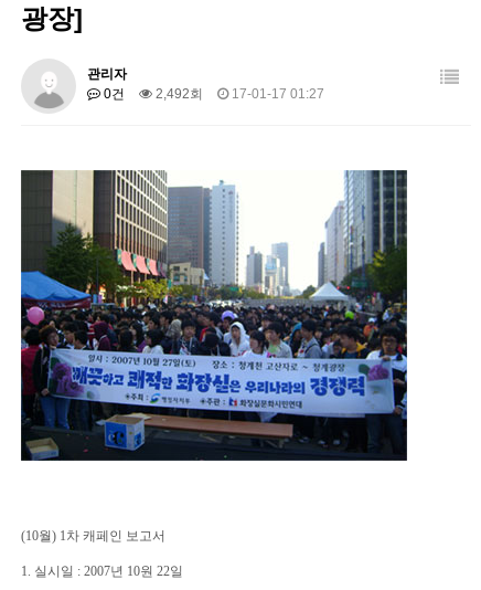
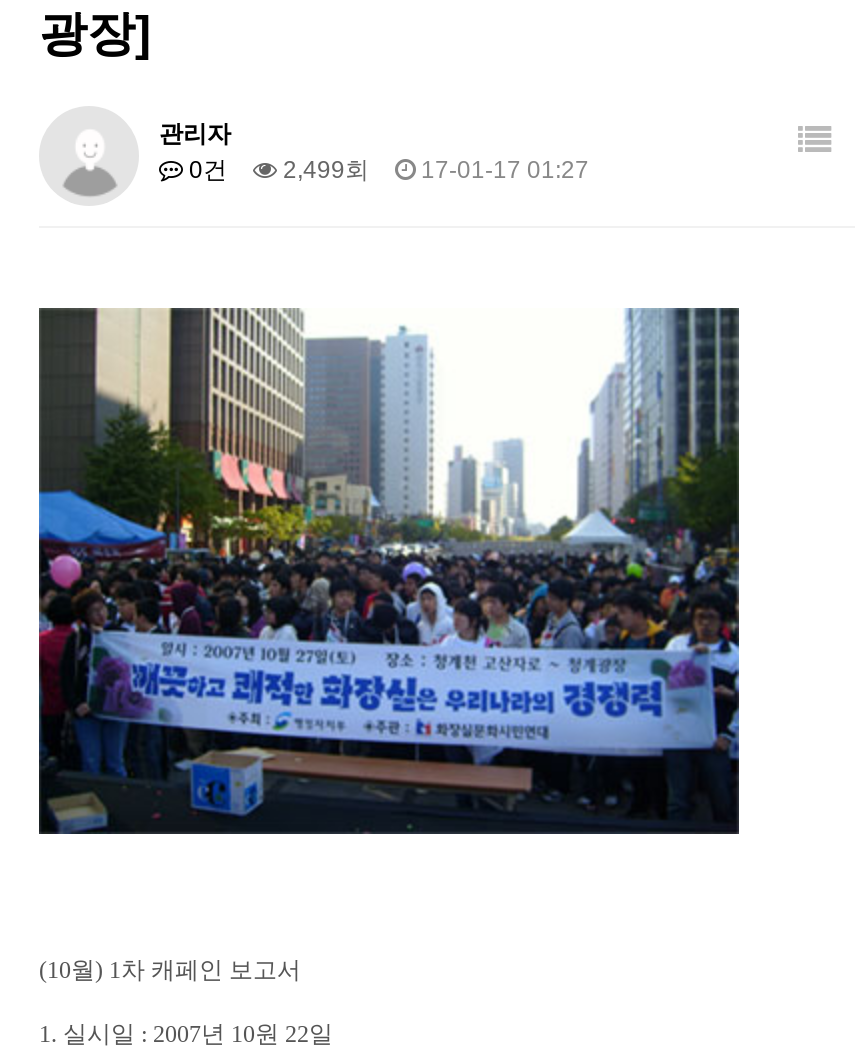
- 0건 2,492회 17-01-17 01:27
+ 0건 2,499회 17-01-17 01:27
